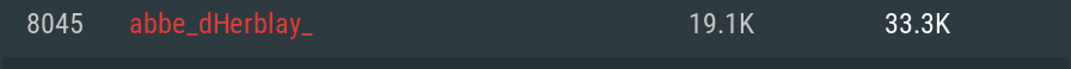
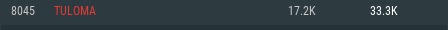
- abbe_dHerblay_
- 19.1K
+ TULOMA
+ 17.2K
